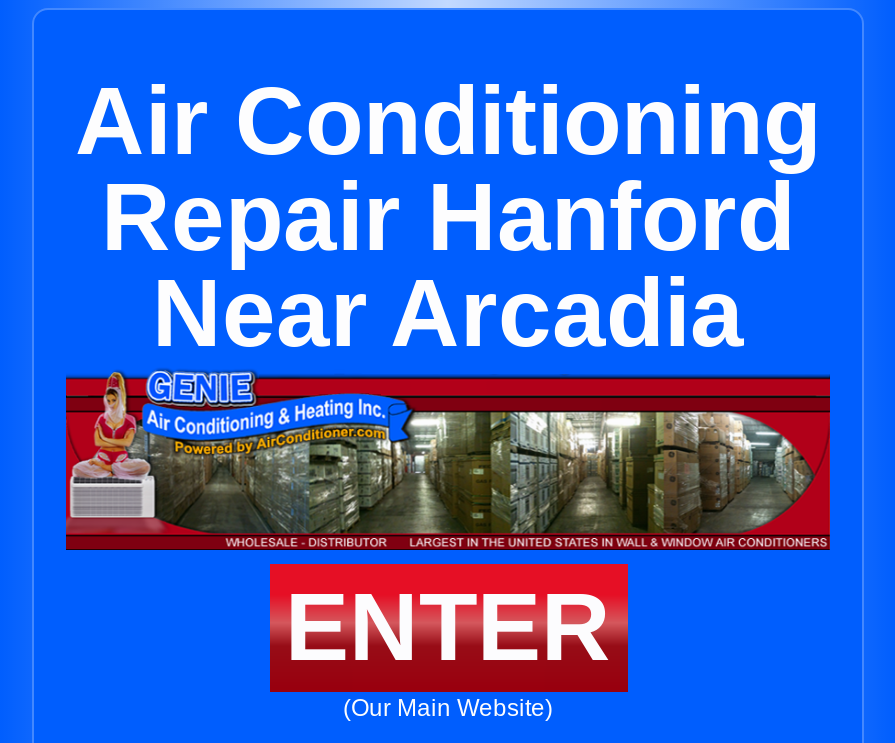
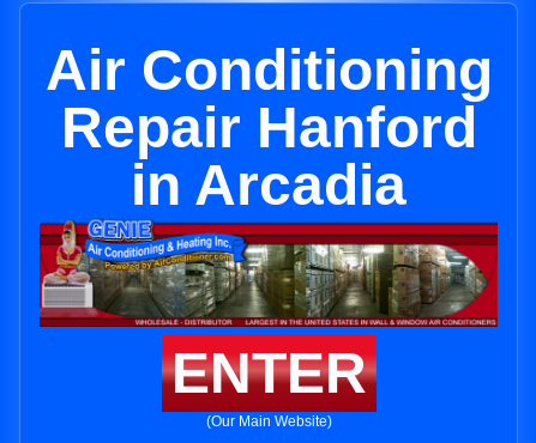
- Near Arcadia
+ in Arcadia
